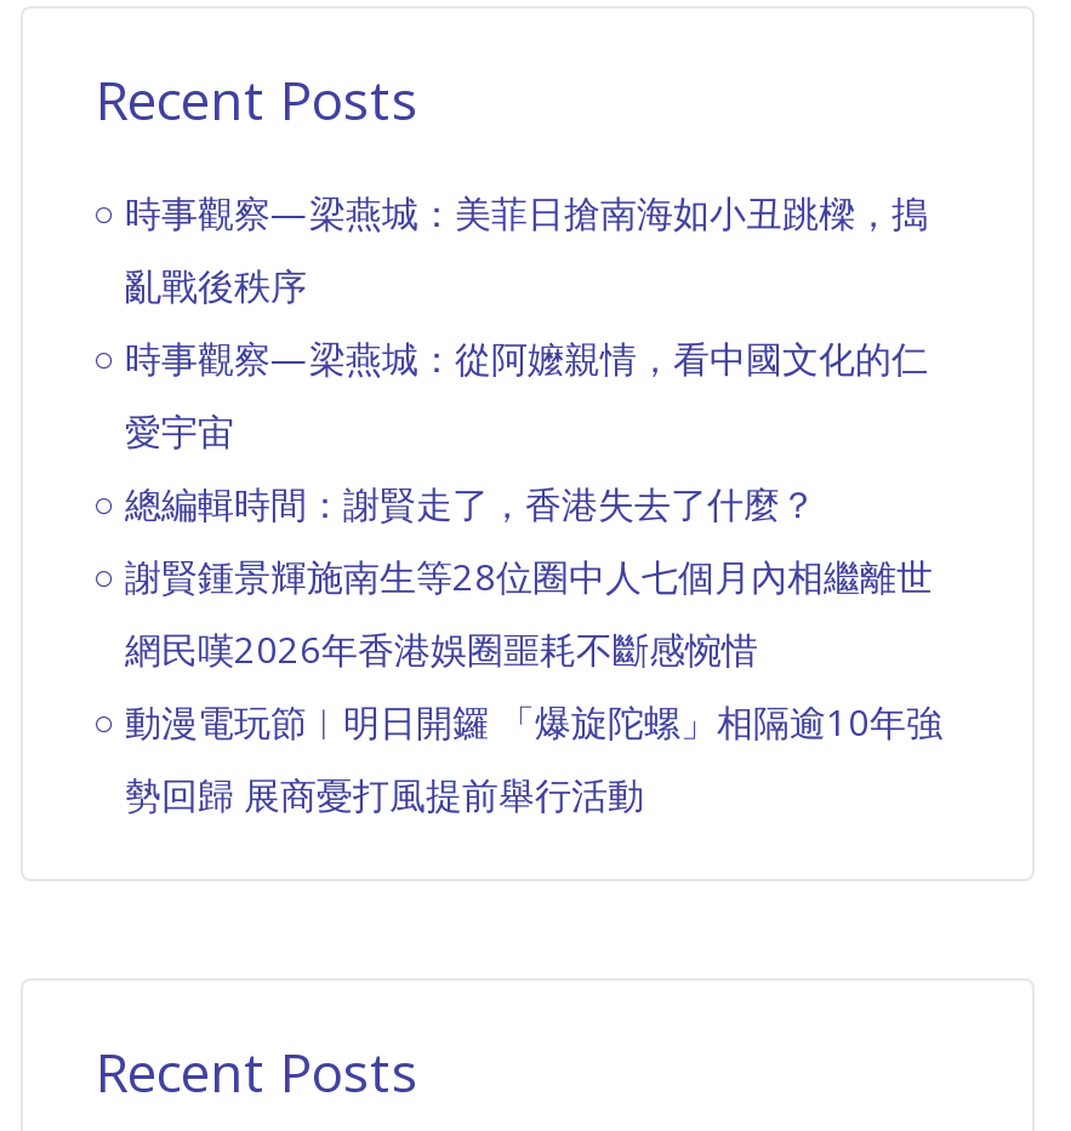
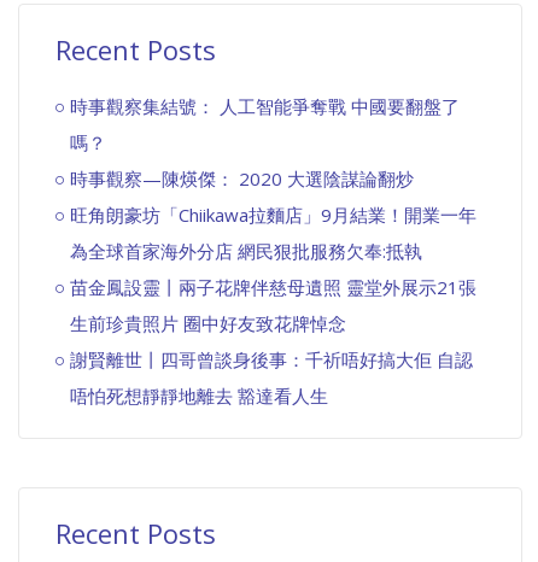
- 時事觀察—梁燕城：美菲日搶南海如小丑跳樑，搗
+ 時事觀察集結號： 人工智能爭奪戰 中國要翻盤了

- 亂戰後秩序
+ 嗎？

- 時事觀察—梁燕城：從阿嬤親情，看中國文化的仁
+ 時事觀察—陳煐傑： 2020 大選陰謀論翻炒

- 愛宇宙
+ 旺角朗豪坊「Chiikawa拉麵店」9月結業！開業一年

- 總編輯時間：謝賢走了，香港失去了什麼？
+ 為全球首家海外分店 網民狠批服務欠奉:抵執

- 謝賢鍾景輝施南生等28位圈中人七個月內相繼離世
+ 苗金鳳設靈丨兩子花牌伴慈母遺照 靈堂外展示21張

- 網民嘆2026年香港娛圈噩耗不斷感惋惜
+ 生前珍貴照片 圈中好友致花牌悼念

- 動漫電玩節︱明日開鑼 「爆旋陀螺」相隔逾10年強
+ 謝賢離世丨四哥曾談身後事：千祈唔好搞大佢 自認

- 勢回歸 展商憂打風提前舉行活動
+ 唔怕死想靜靜地離去 豁達看人生
